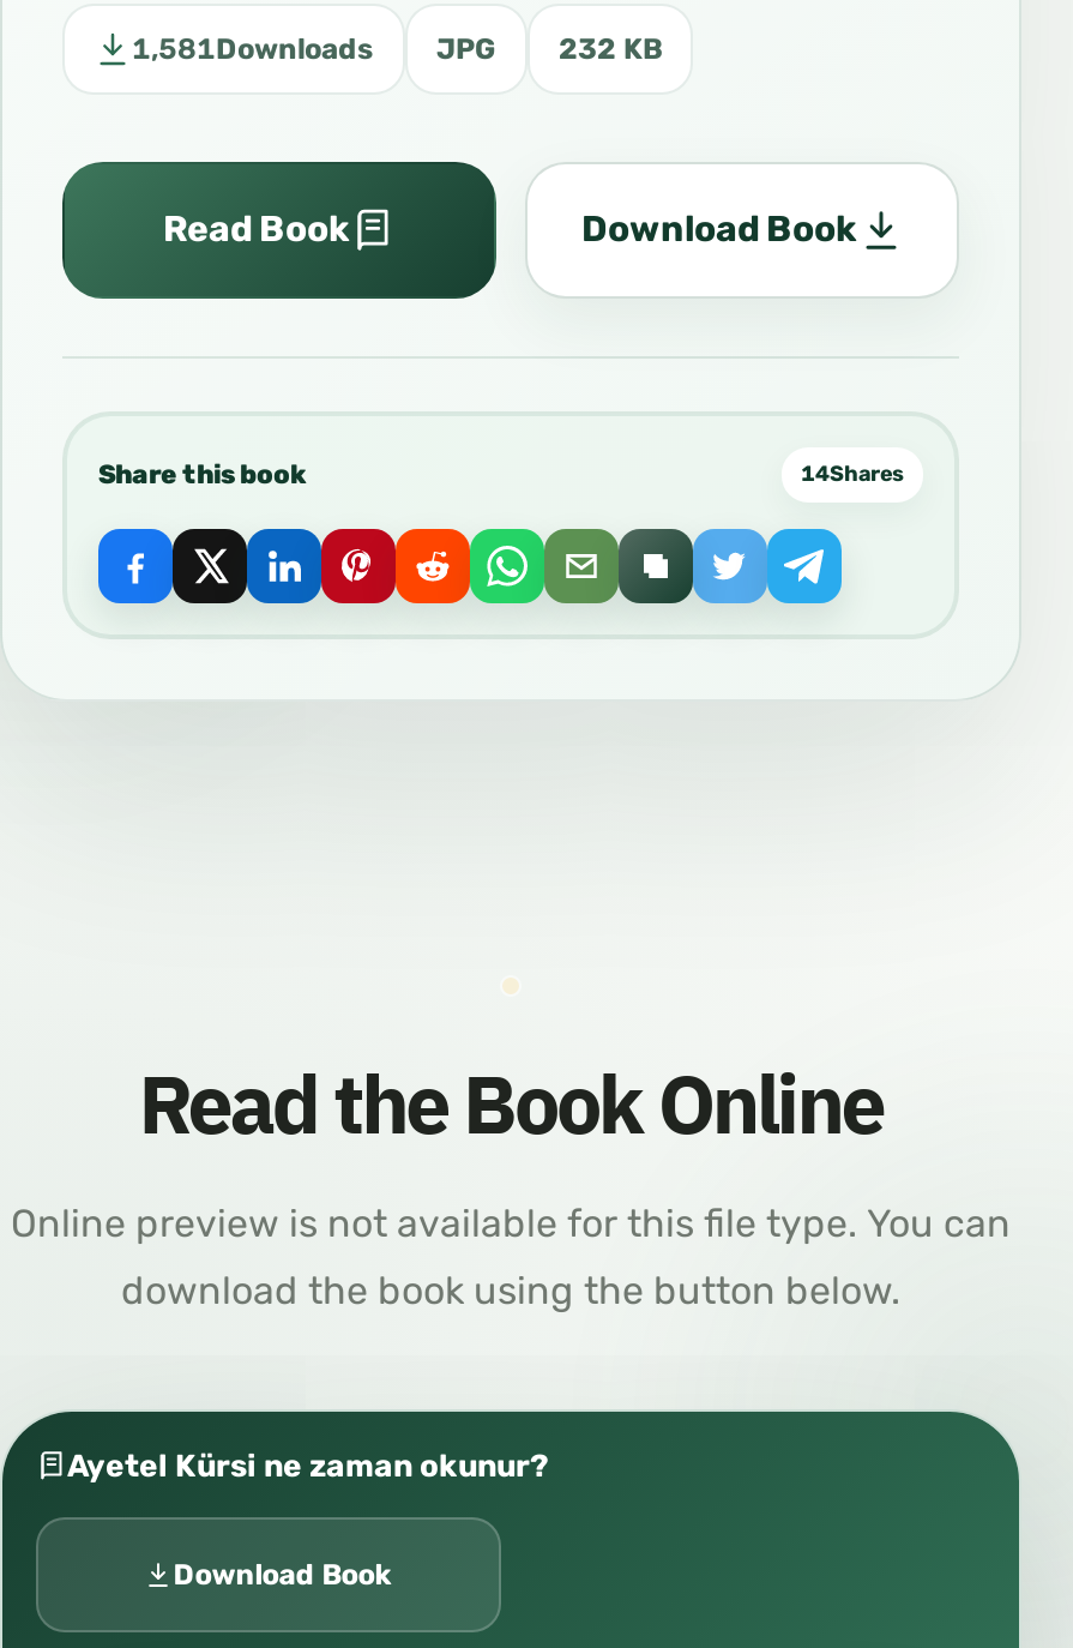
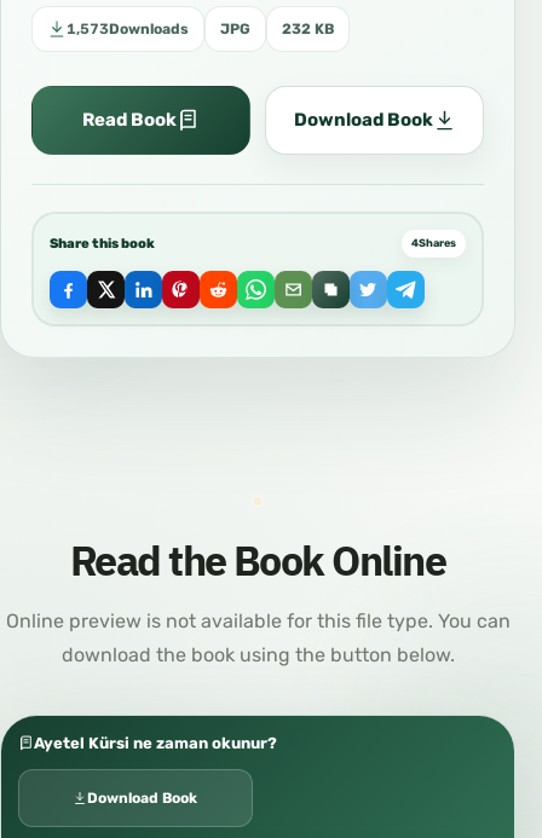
- 1,581Downloads JPG 232 KB
+ 1,573Downloads JPG 232 KB

- 14Shares
+ 4Shares
